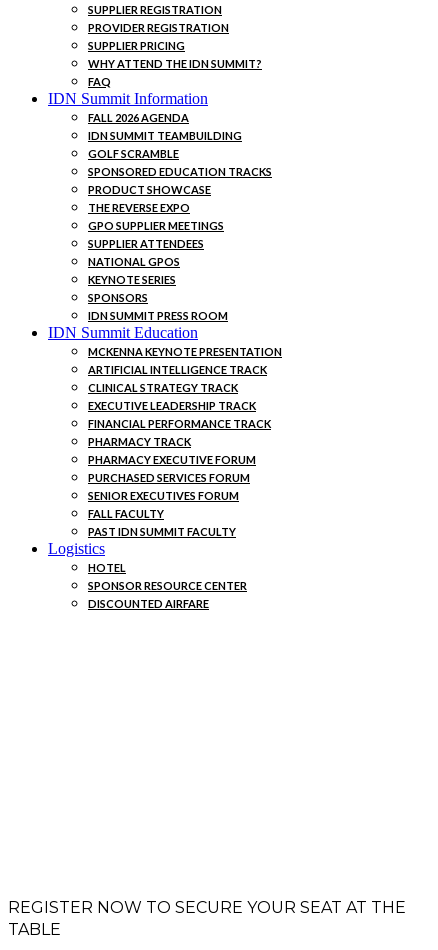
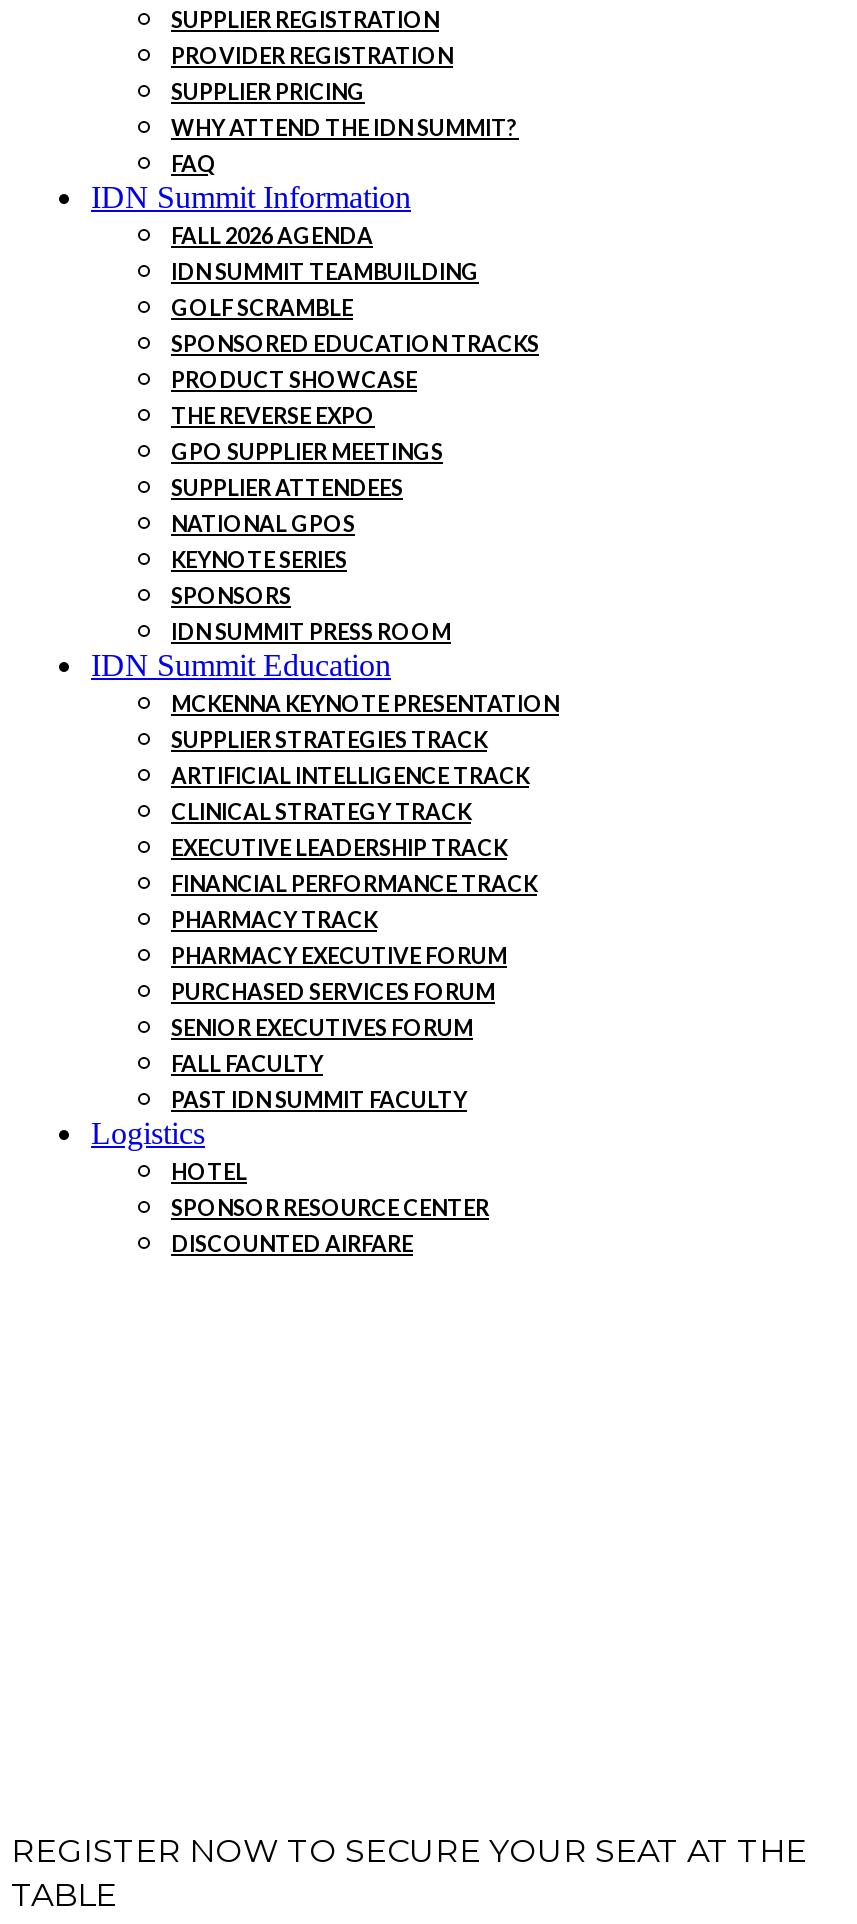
+ SUPPLIER STRATEGIES TRACK
